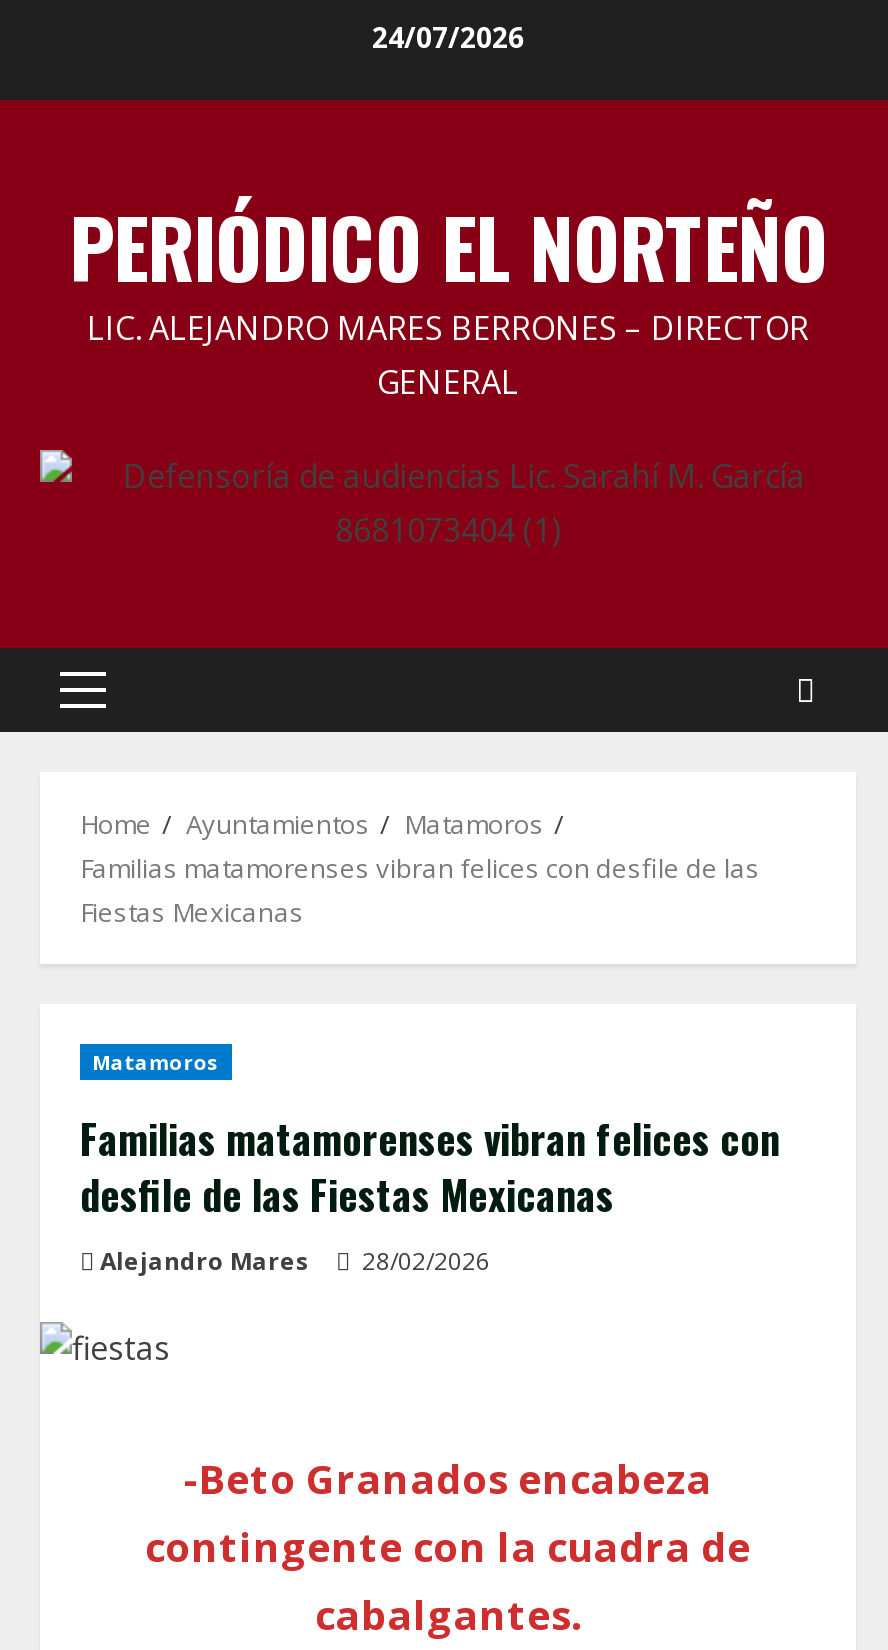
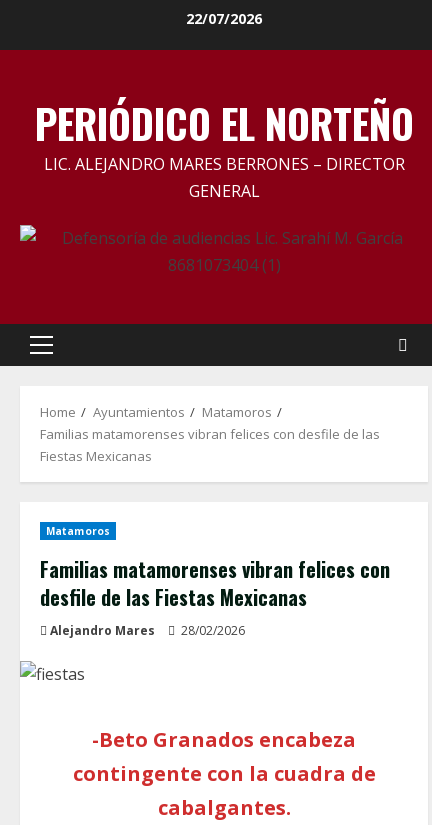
- 24/07/2026
+ 22/07/2026
